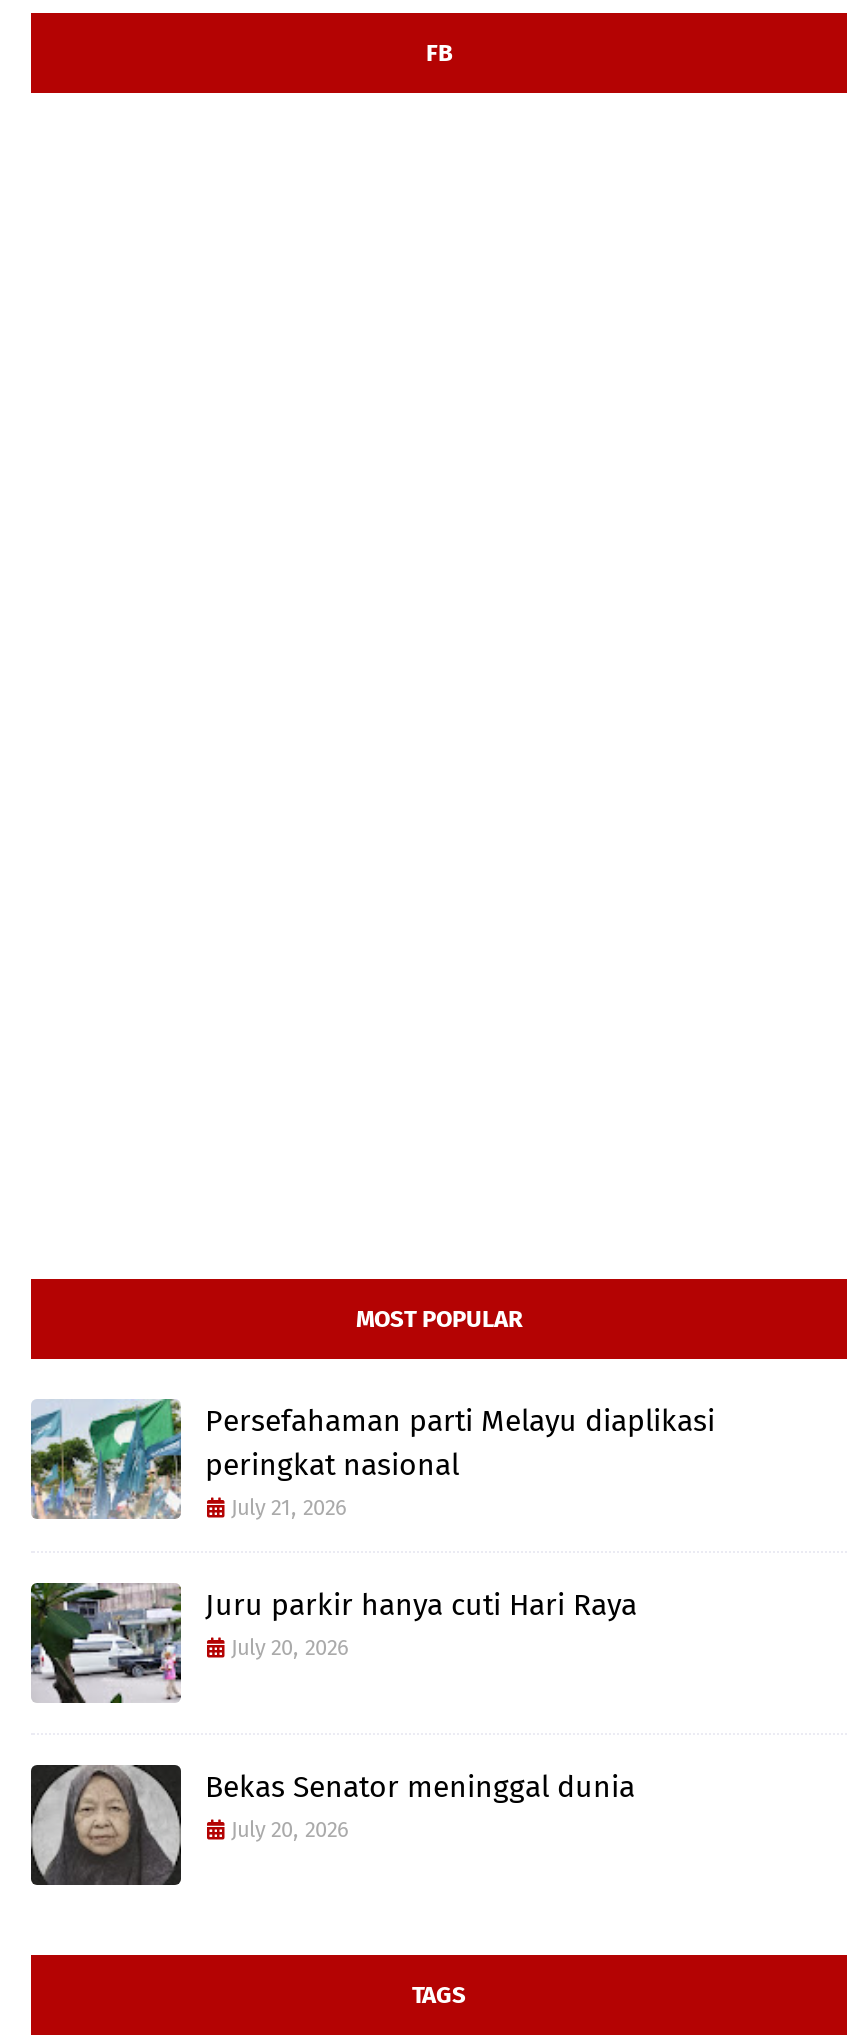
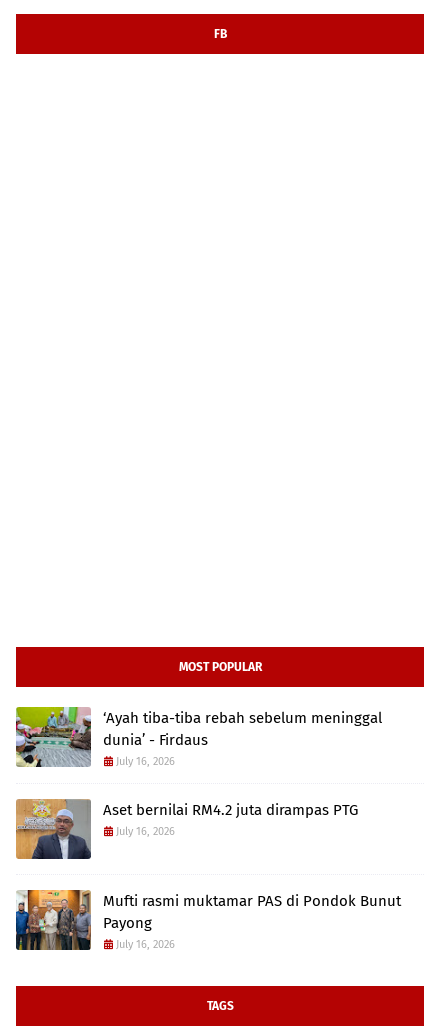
- [image]
- Persefahaman parti Melayu diaplikasi
- peringkat nasional
- July 21, 2026
+ [image]
+ ‘Ayah tiba-tiba rebah sebelum meninggal
+ dunia’ - Firdaus
+ July 16, 2026

- [image]
- Juru parkir hanya cuti Hari Raya
- July 20, 2026
+ [image]
+ Aset bernilai RM4.2 juta dirampas PTG
+ July 16, 2026

- [image]
- Bekas Senator meninggal dunia
- July 20, 2026
+ [image]
+ Mufti rasmi muktamar PAS di Pondok Bunut
+ Payong
+ July 16, 2026
